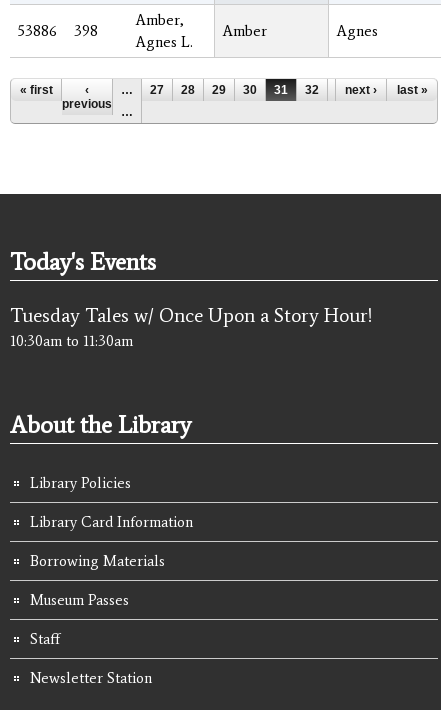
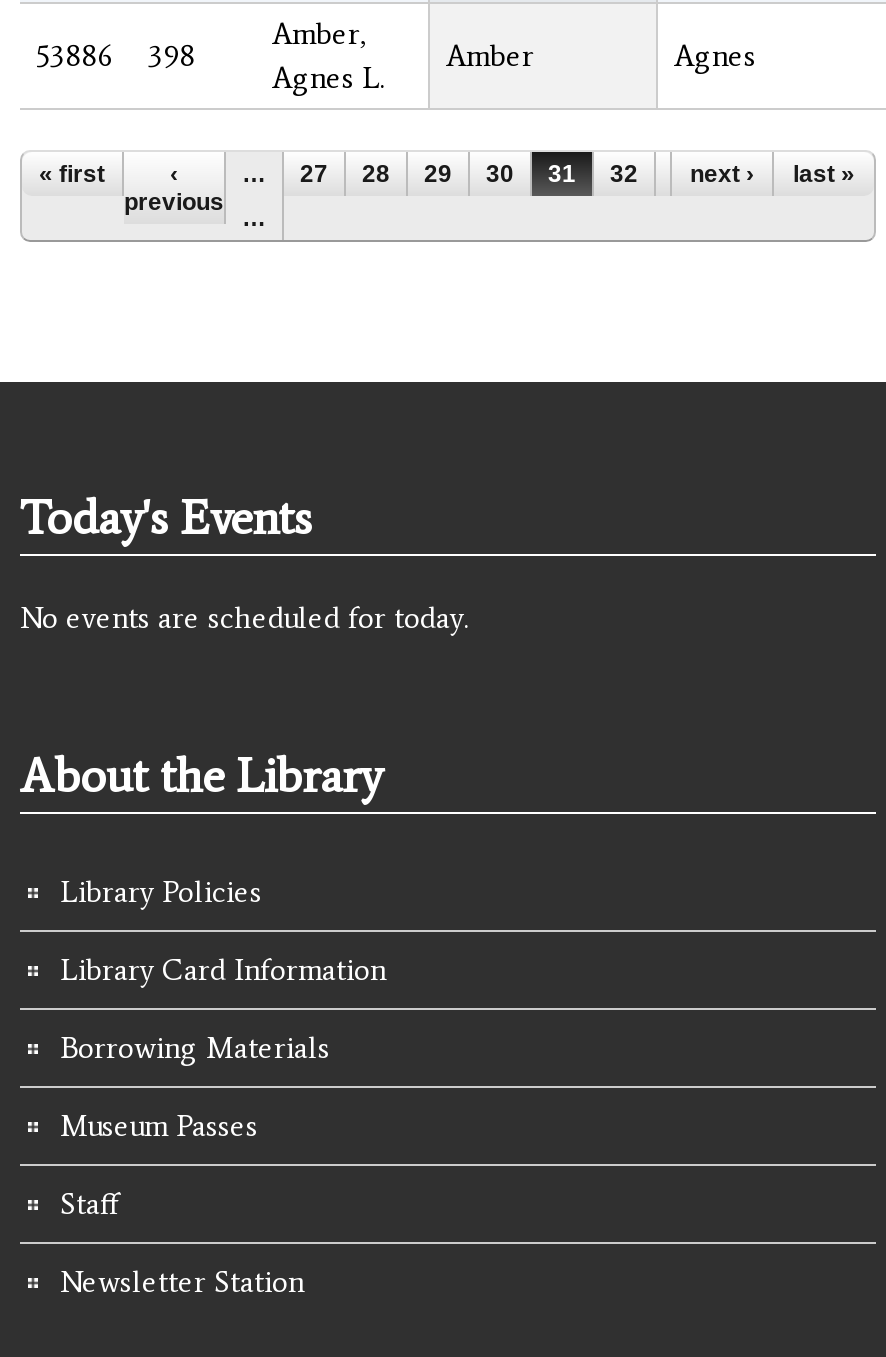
- Tuesday Tales w/ Once Upon a Story Hour!
- 10:30am to 11:30am
+ No events are scheduled for today.
